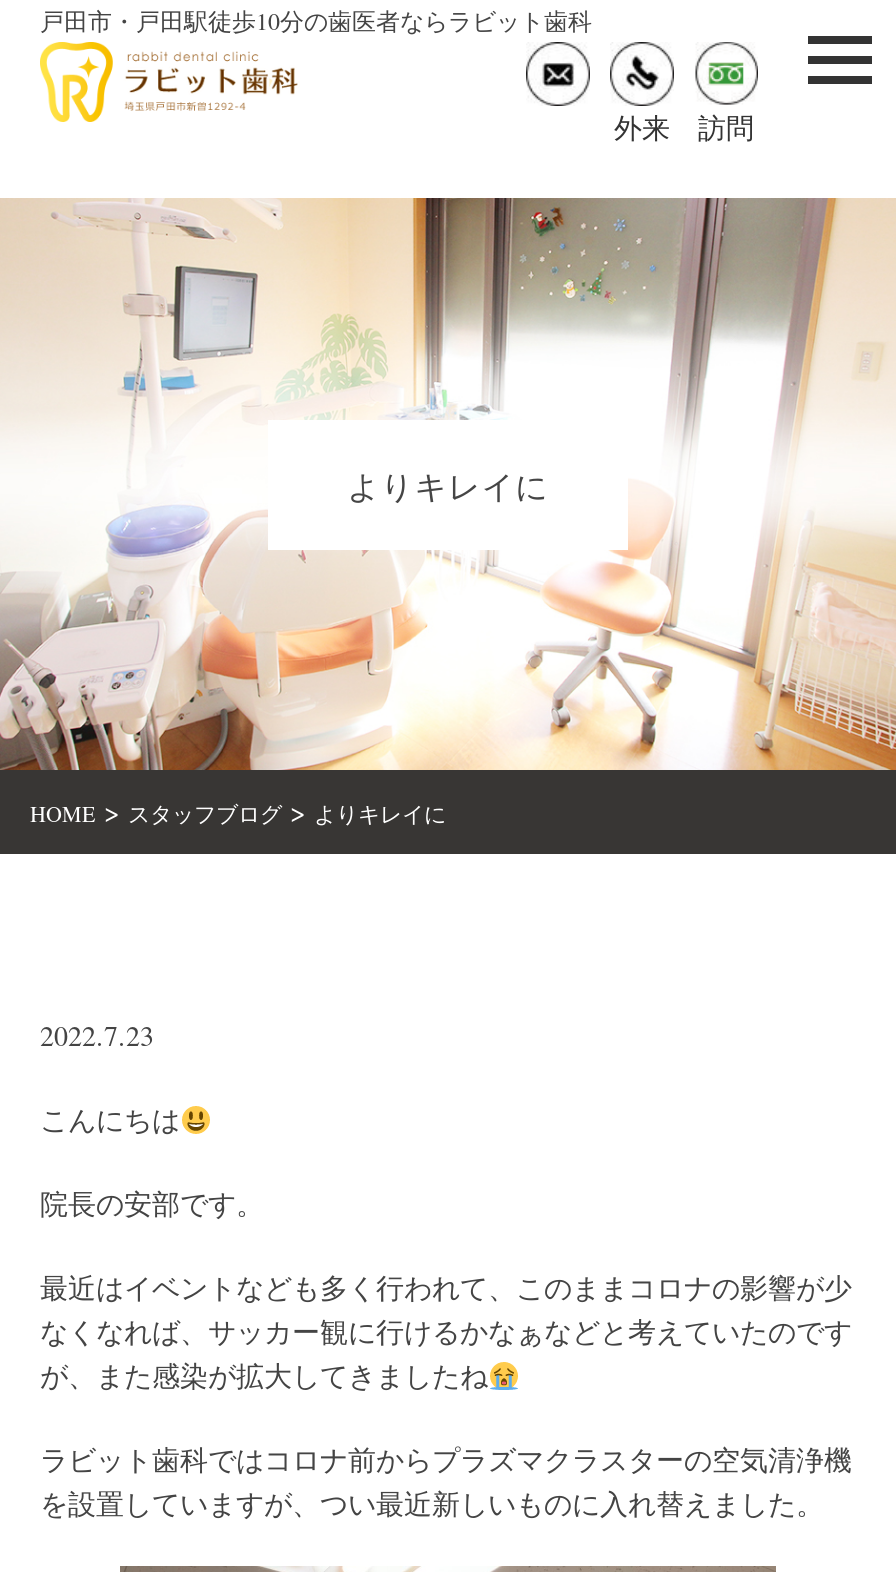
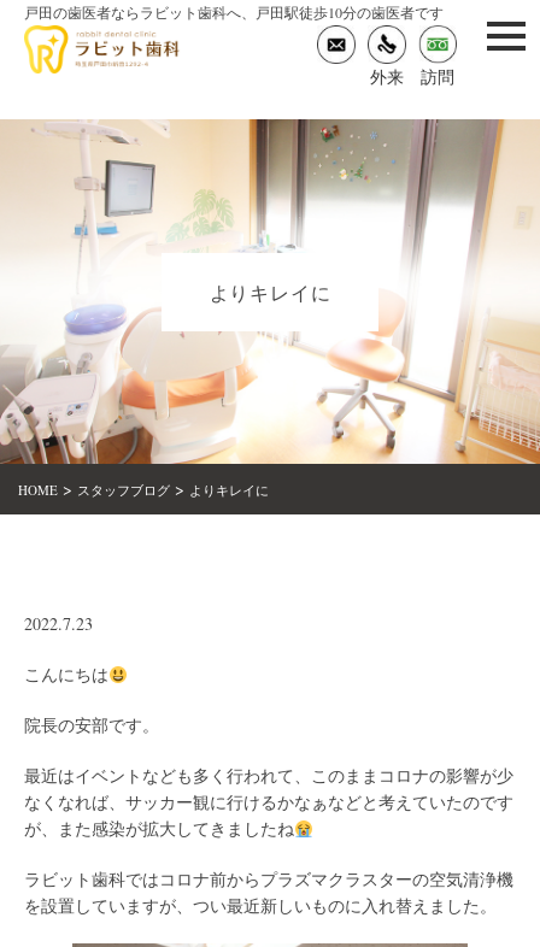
- 戸田市・戸田駅徒歩10分の歯医者ならラビット歯科
+ 戸田の歯医者ならラビット歯科へ、戸田駅徒歩10分の歯医者です
